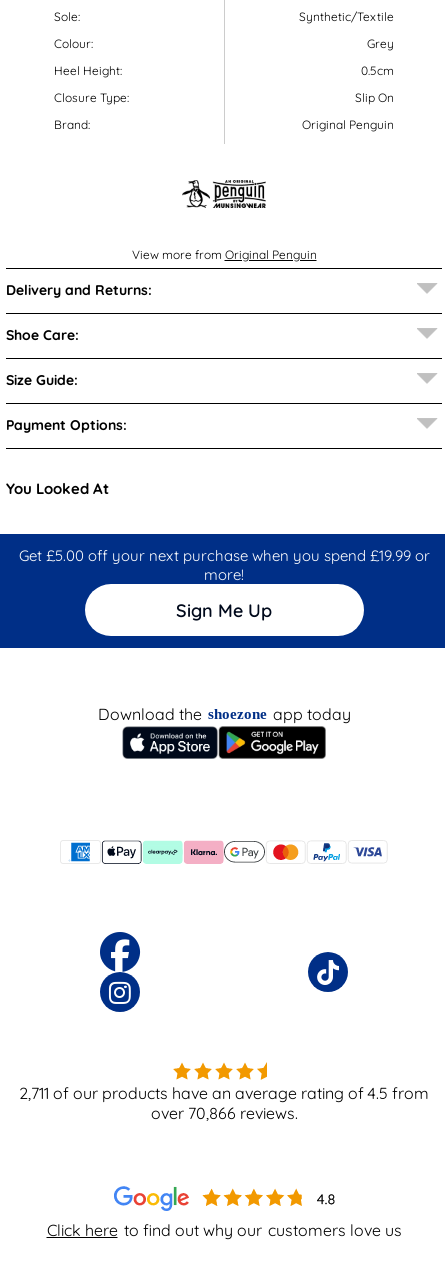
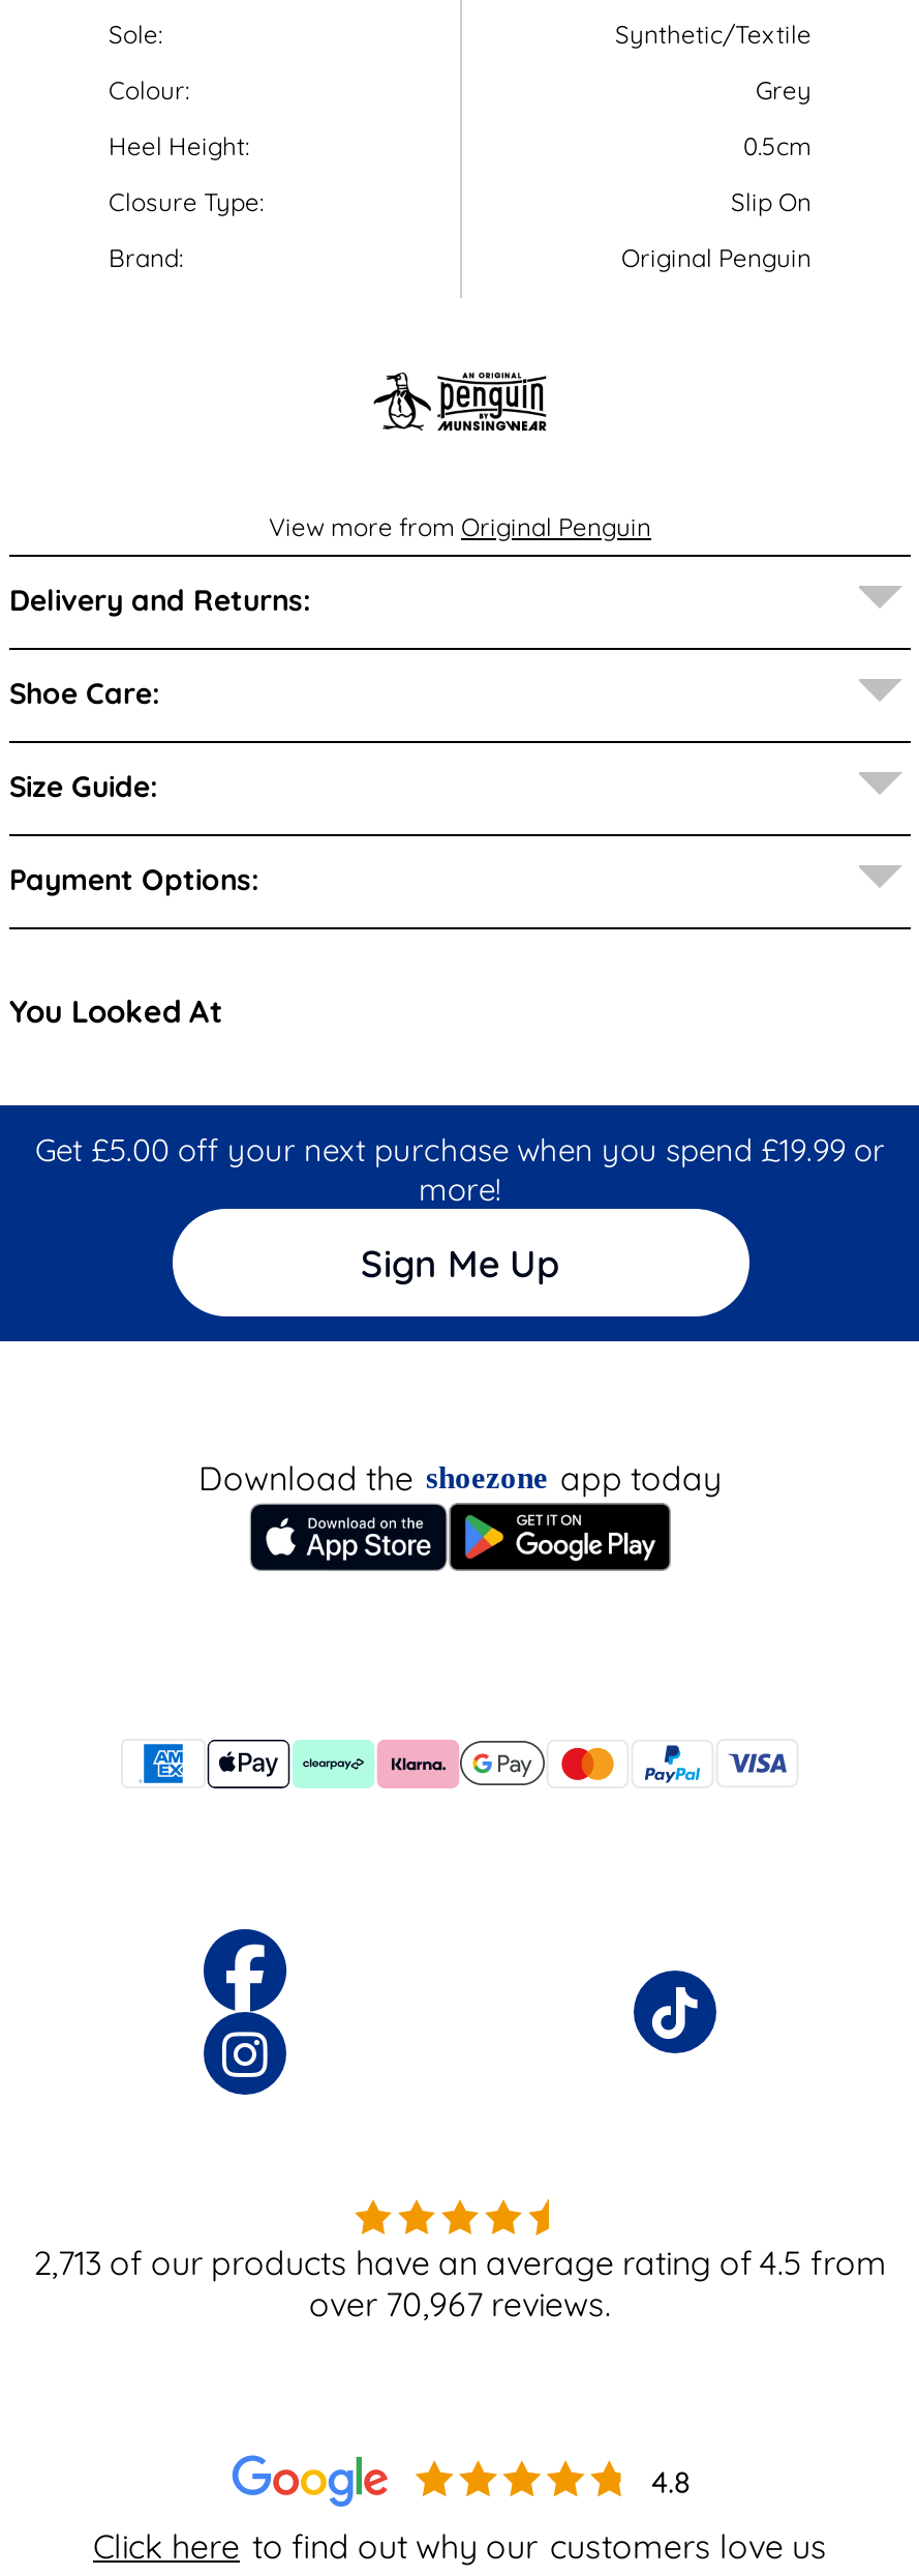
- 2,711 of our products have an average rating of 4.5 from
+ 2,713 of our products have an average rating of 4.5 from

- over 70,866 reviews.
+ over 70,967 reviews.
